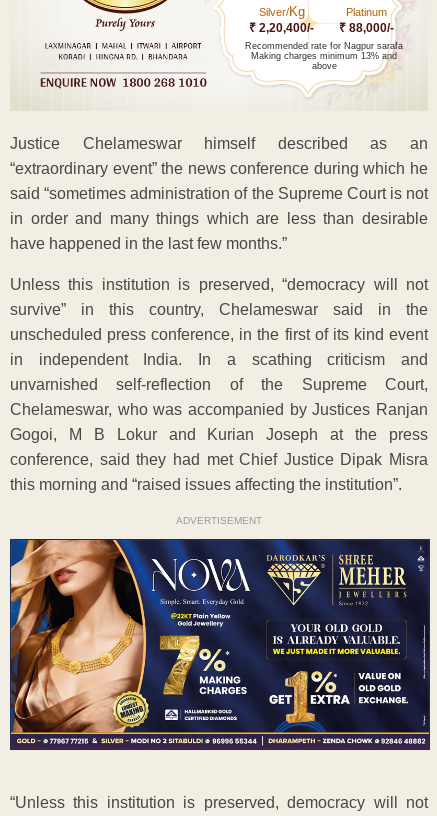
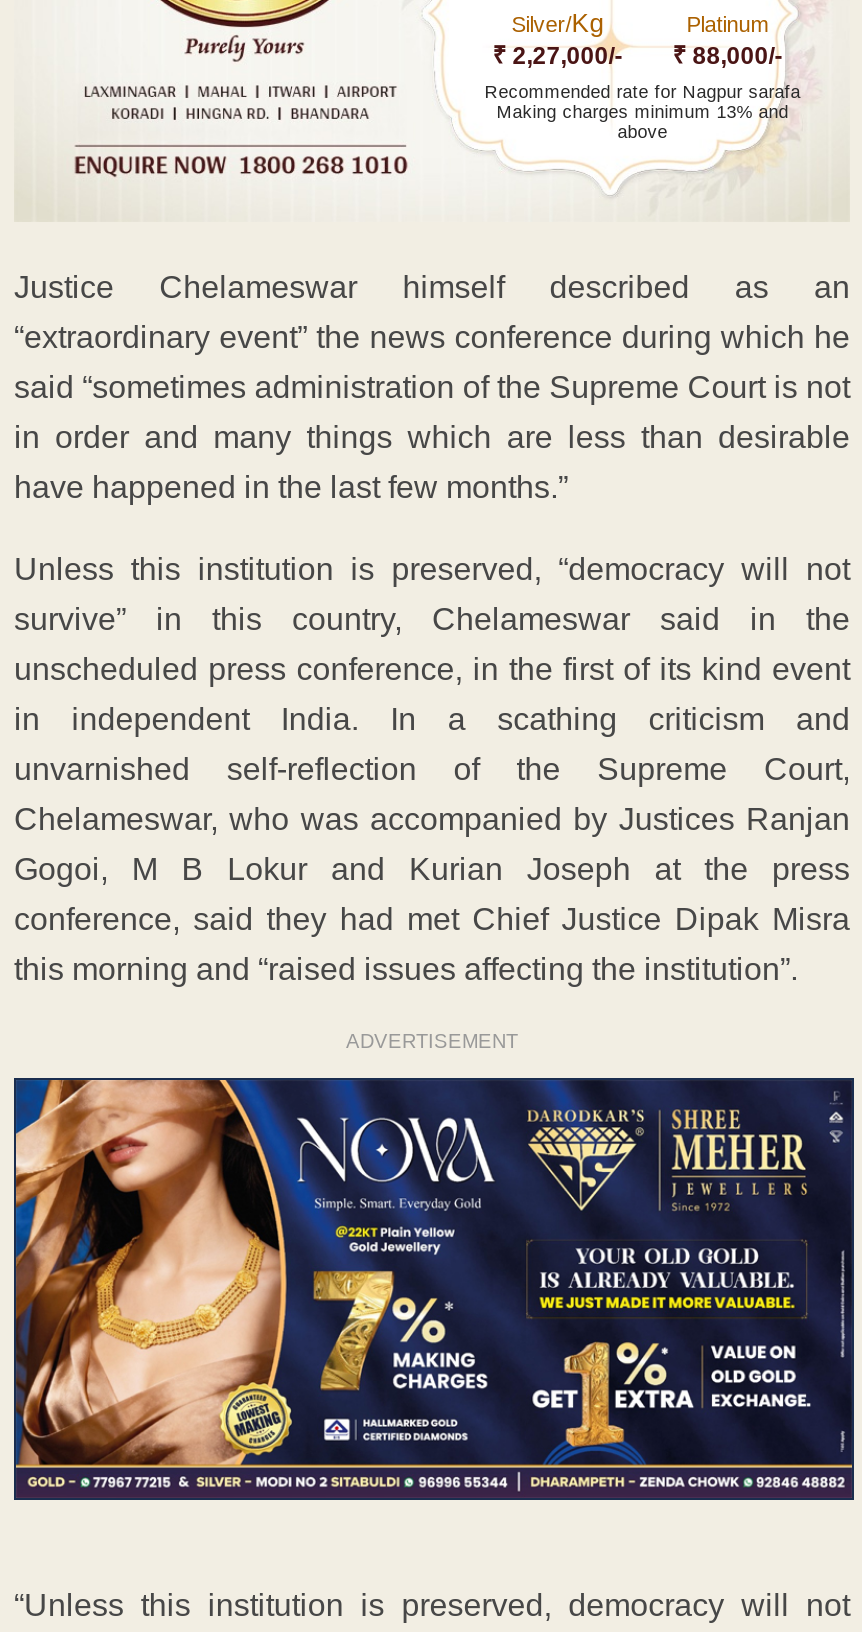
- ₹ 2,20,400/- ₹ 88,000/-
+ ₹ 2,27,000/- ₹ 88,000/-
